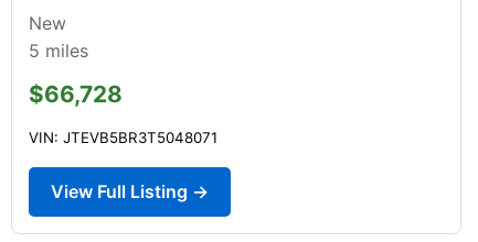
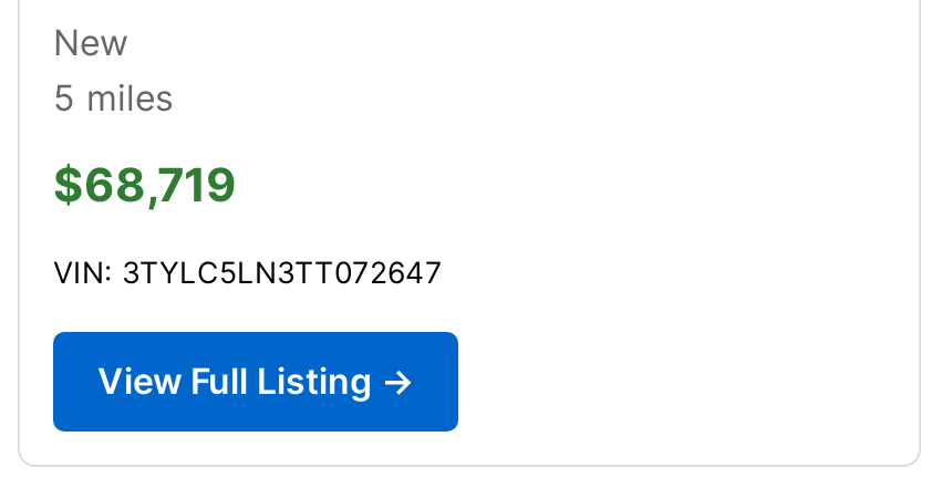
- $66,728
+ $68,719

- VIN: JTEVB5BR3T5048071
+ VIN: 3TYLC5LN3TT072647
